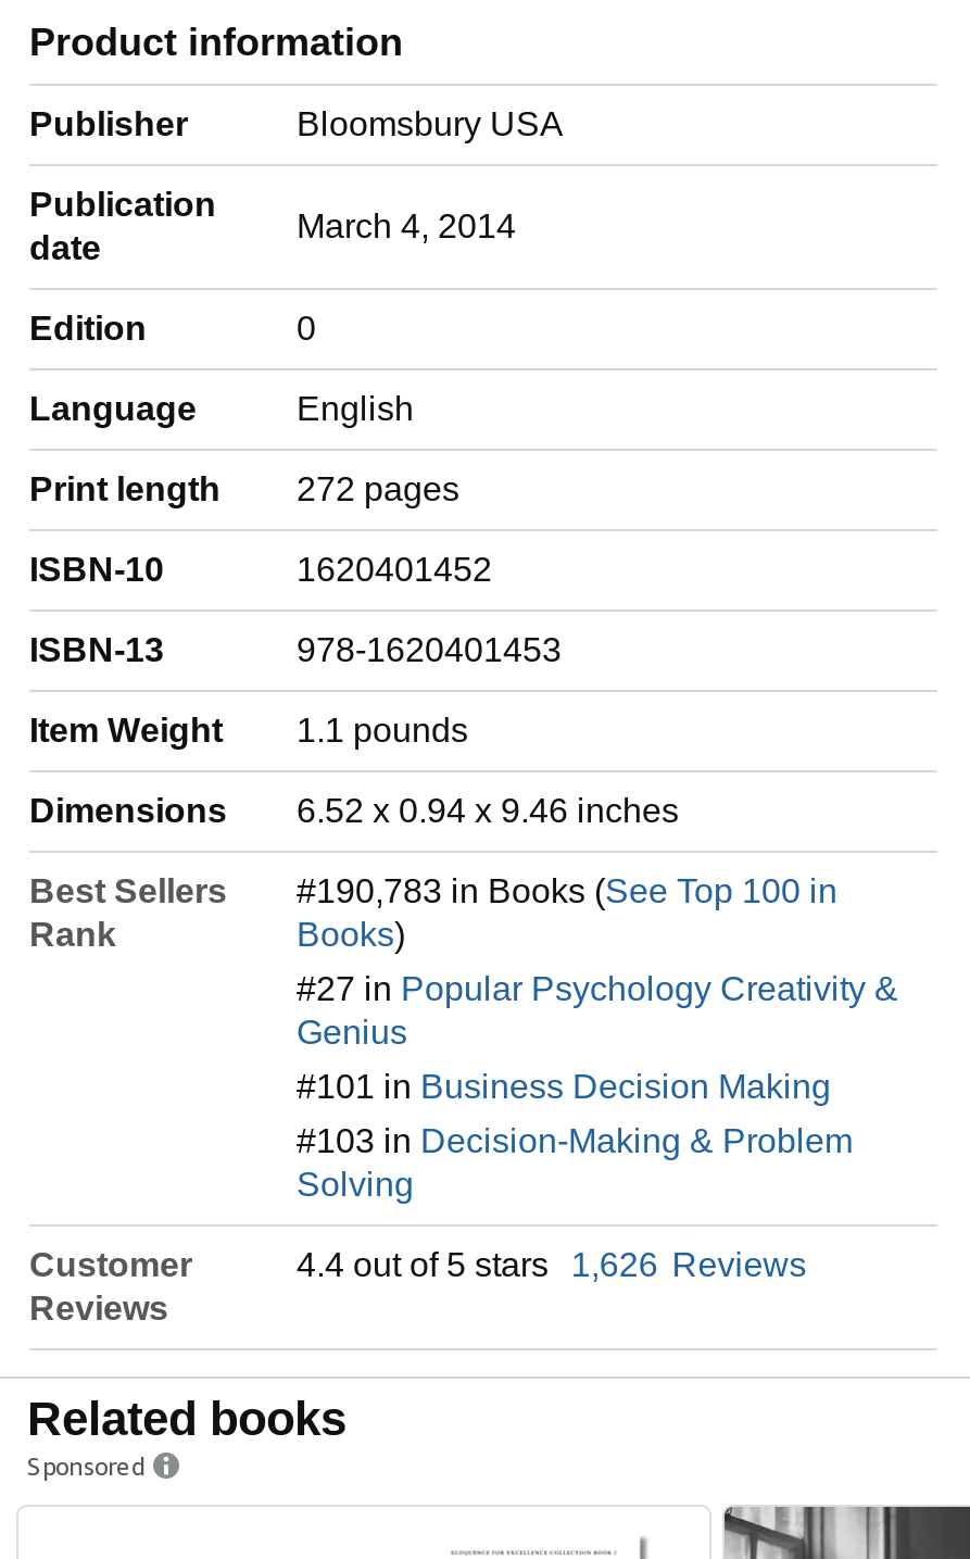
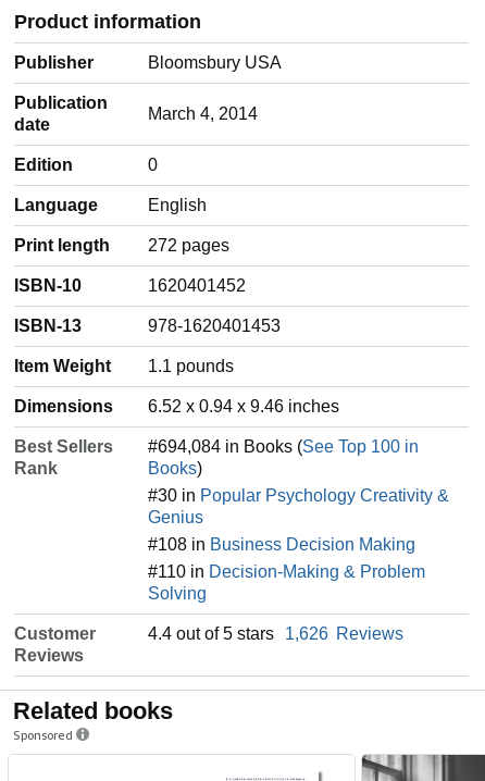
- #190,783 in Books (See Top 100 in
+ #694,084 in Books (See Top 100 in

- #27 in Popular Psychology Creativity &
+ #30 in Popular Psychology Creativity &

- #101 in Business Decision Making
+ #108 in Business Decision Making

- #103 in Decision-Making & Problem
+ #110 in Decision-Making & Problem
